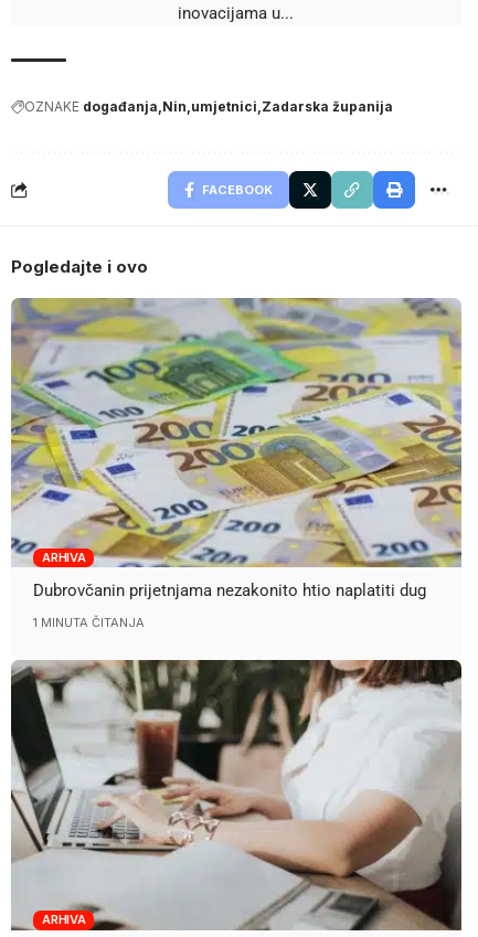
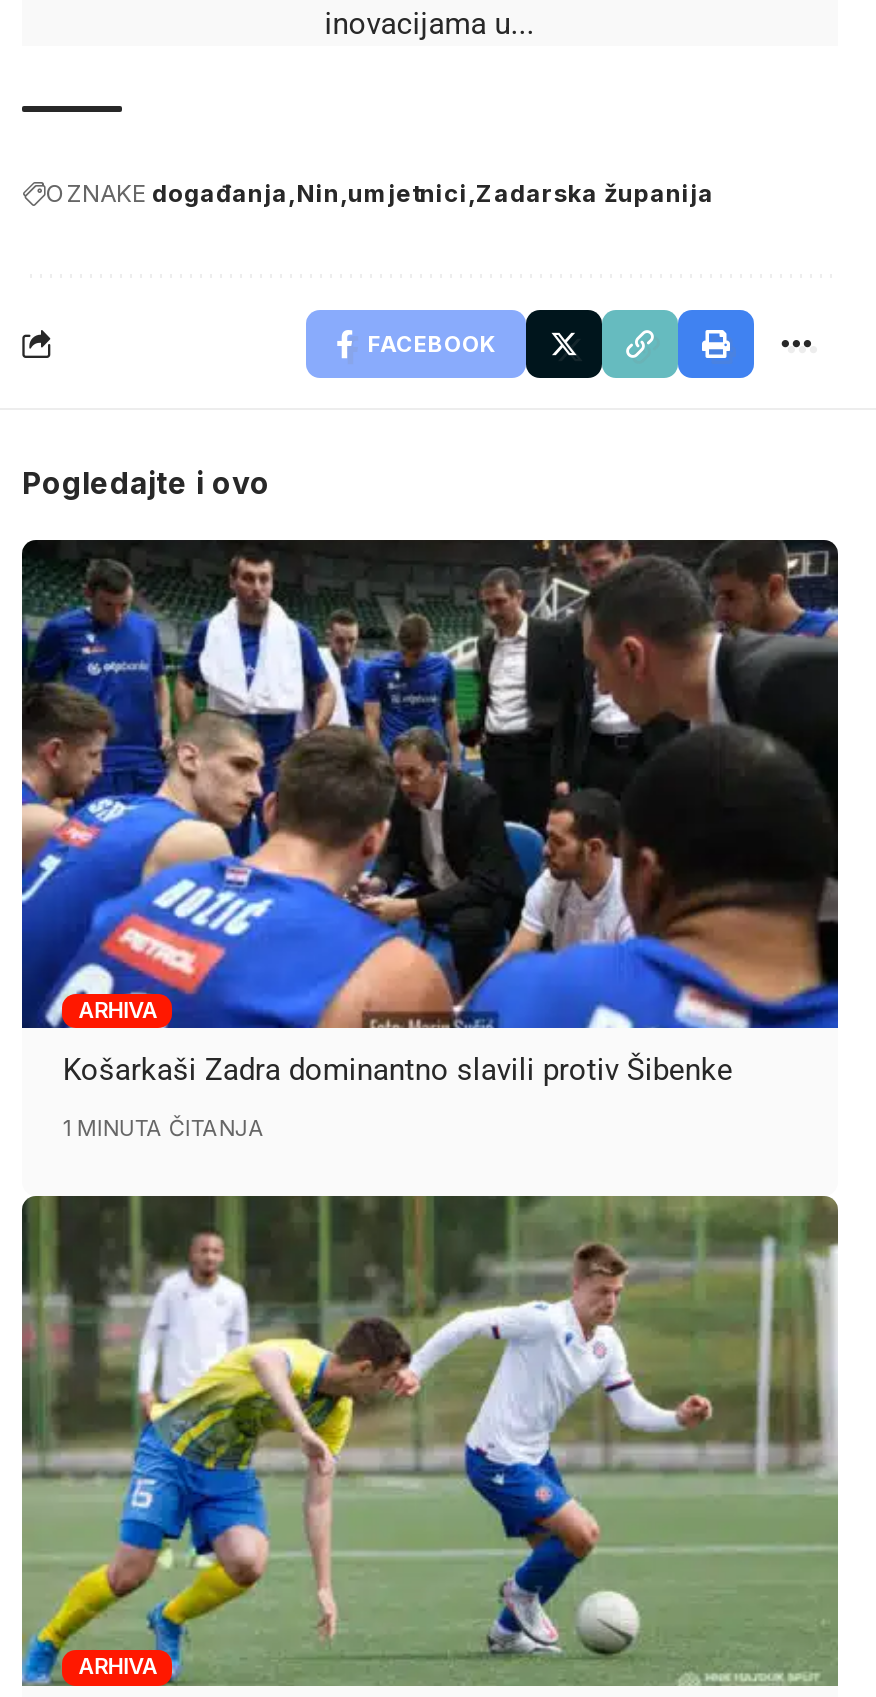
- [image]
- Dubrovčanin prijetnjama nezakonito htio naplatiti dug
+ [image]
+ Košarkaši Zadra dominantno slavili protiv Šibenke

- [image]
+ [image]
